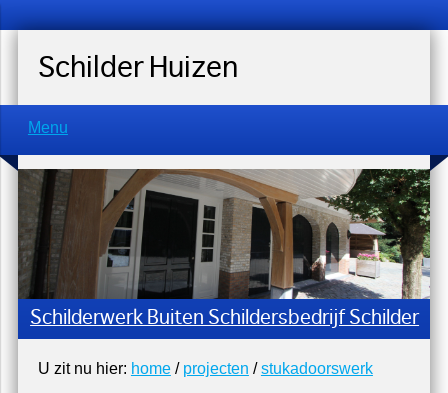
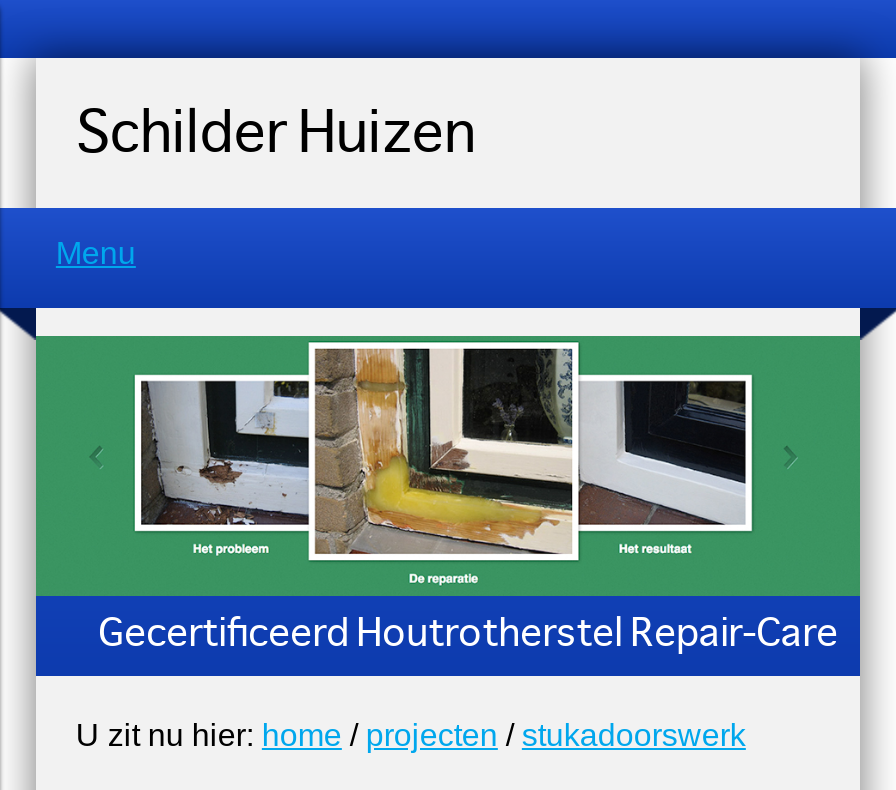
- [image]
- Schilderwerk Buiten Schildersbedrijf Schilder
+ [image]
+ Gecertificeerd Houtrotherstel Repair-Care
